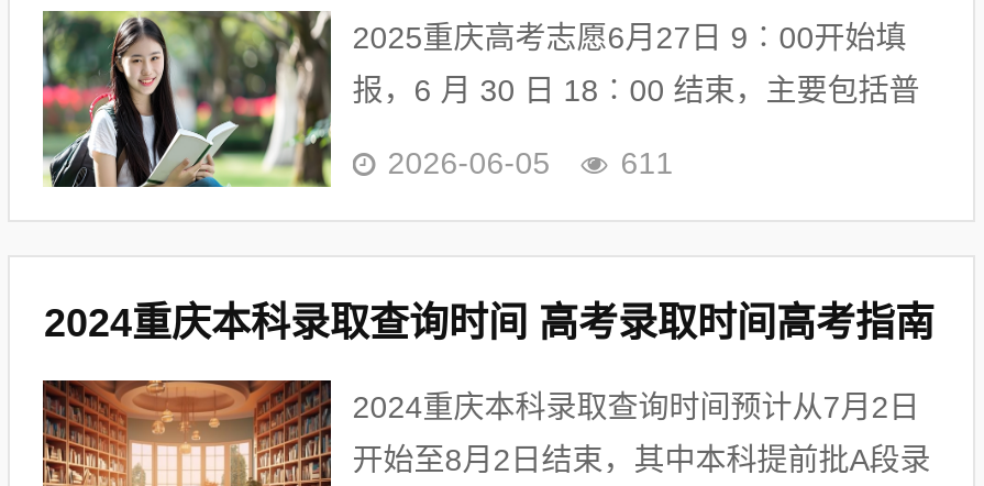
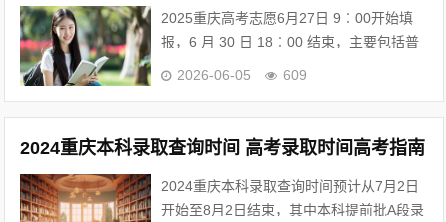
- 2026-06-05 611
+ 2026-06-05 609
